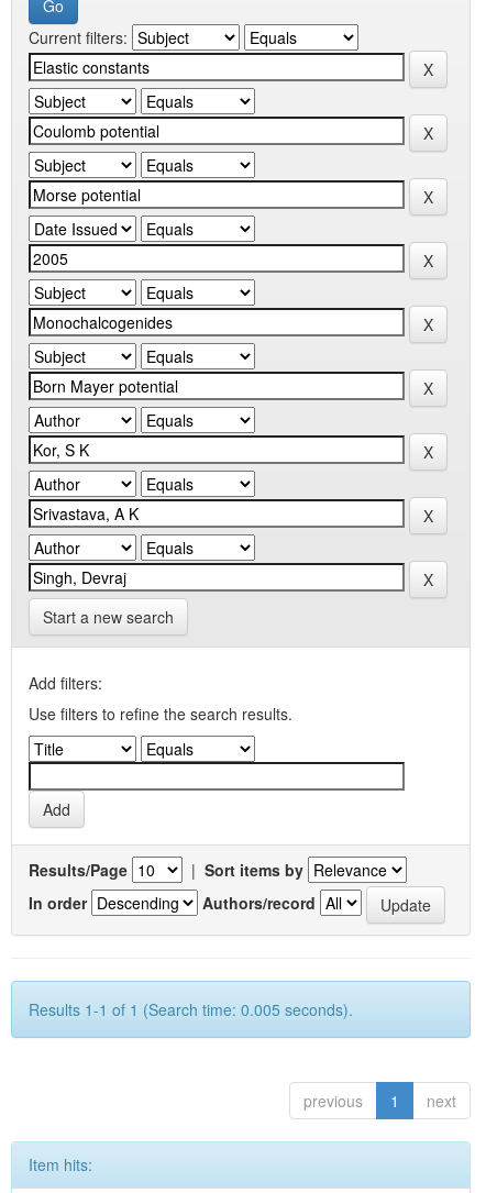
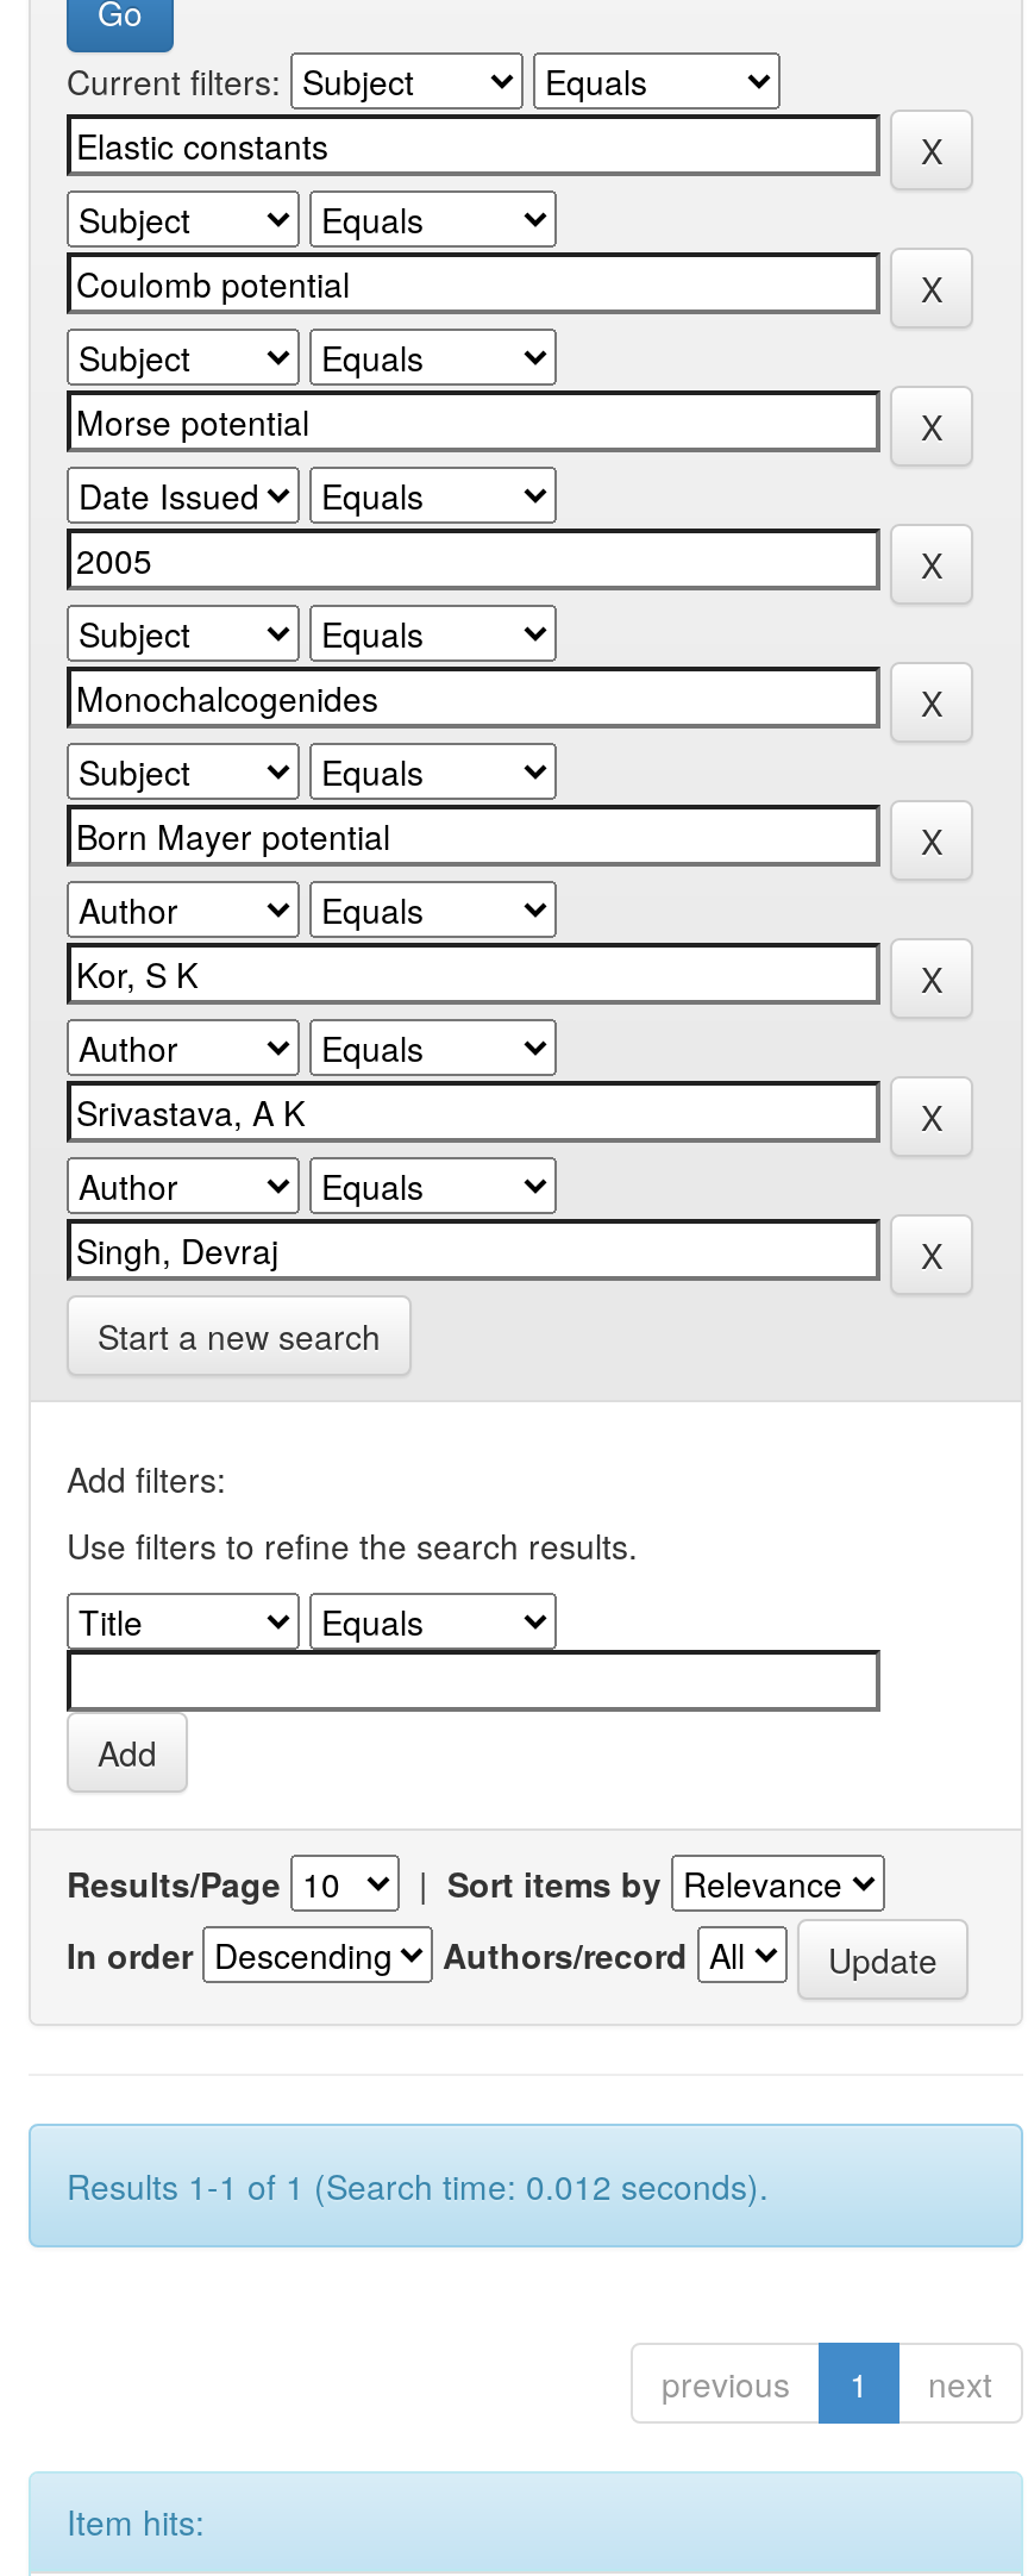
- Results 1-1 of 1 (Search time: 0.005 seconds).
+ Results 1-1 of 1 (Search time: 0.012 seconds).
